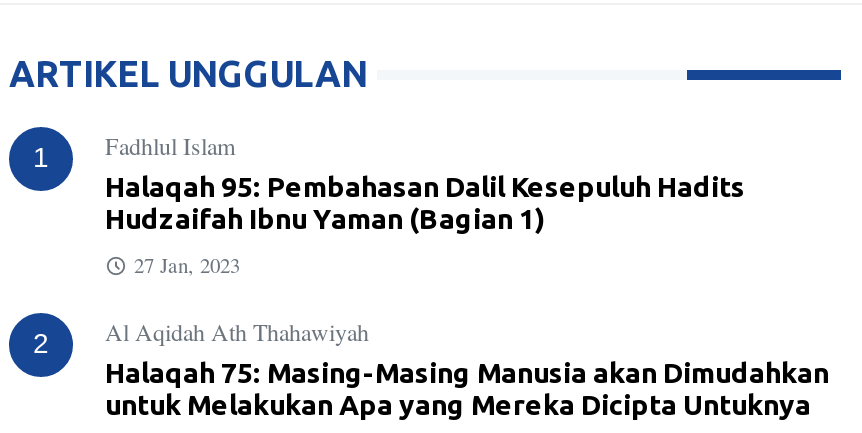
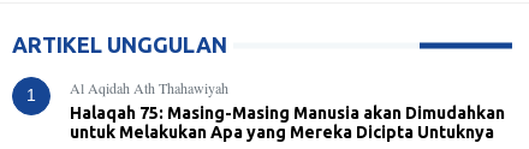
- Fadhlul Islam
- Halaqah 95: Pembahasan Dalil Kesepuluh Hadits
- Hudzaifah Ibnu Yaman (Bagian 1)
- 27 Jan, 2023
- 2
